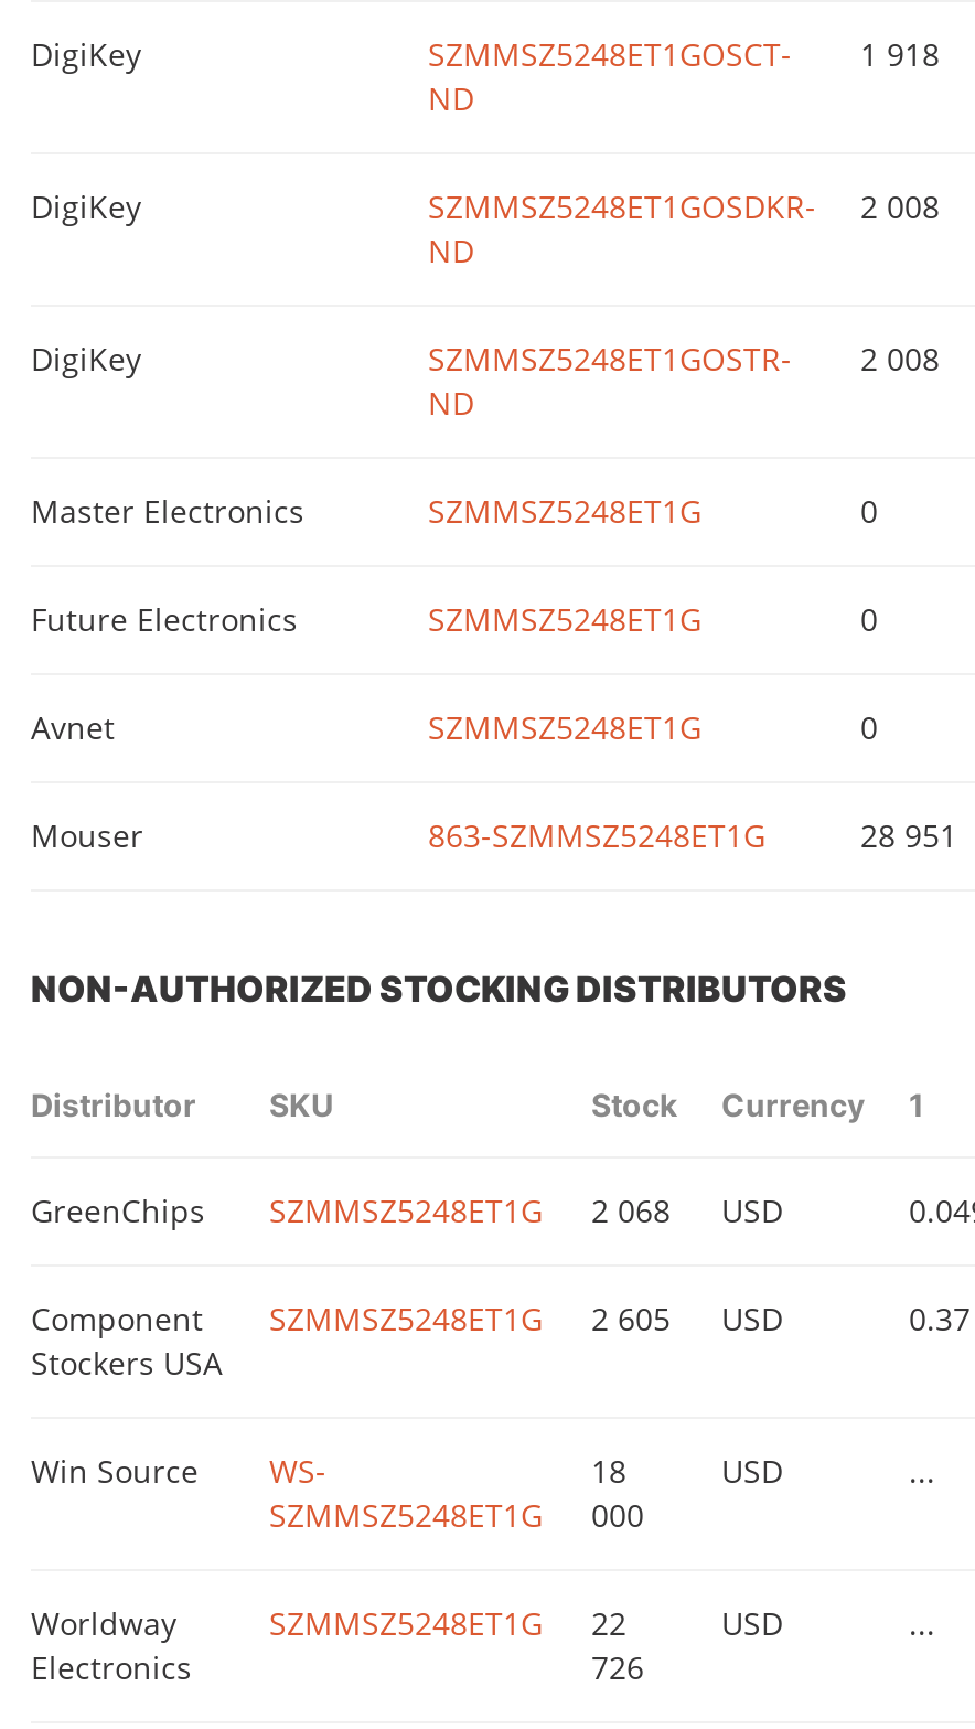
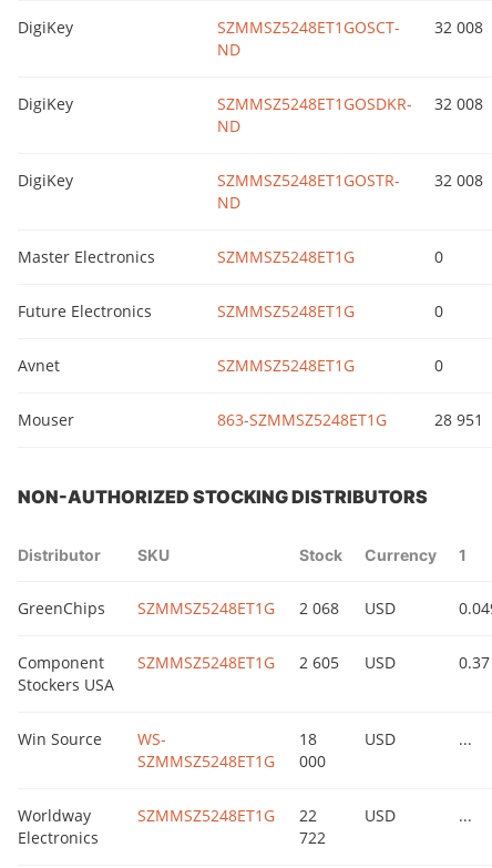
- SZMMSZ5248ET1GOSCT- 1 918
+ SZMMSZ5248ET1GOSCT- 32 008

- SZMMSZ5248ET1GOSDKR- 2 008
+ SZMMSZ5248ET1GOSDKR- 32 008

- SZMMSZ5248ET1GOSTR- 2 008
+ SZMMSZ5248ET1GOSTR- 32 008

- 726
+ 722
